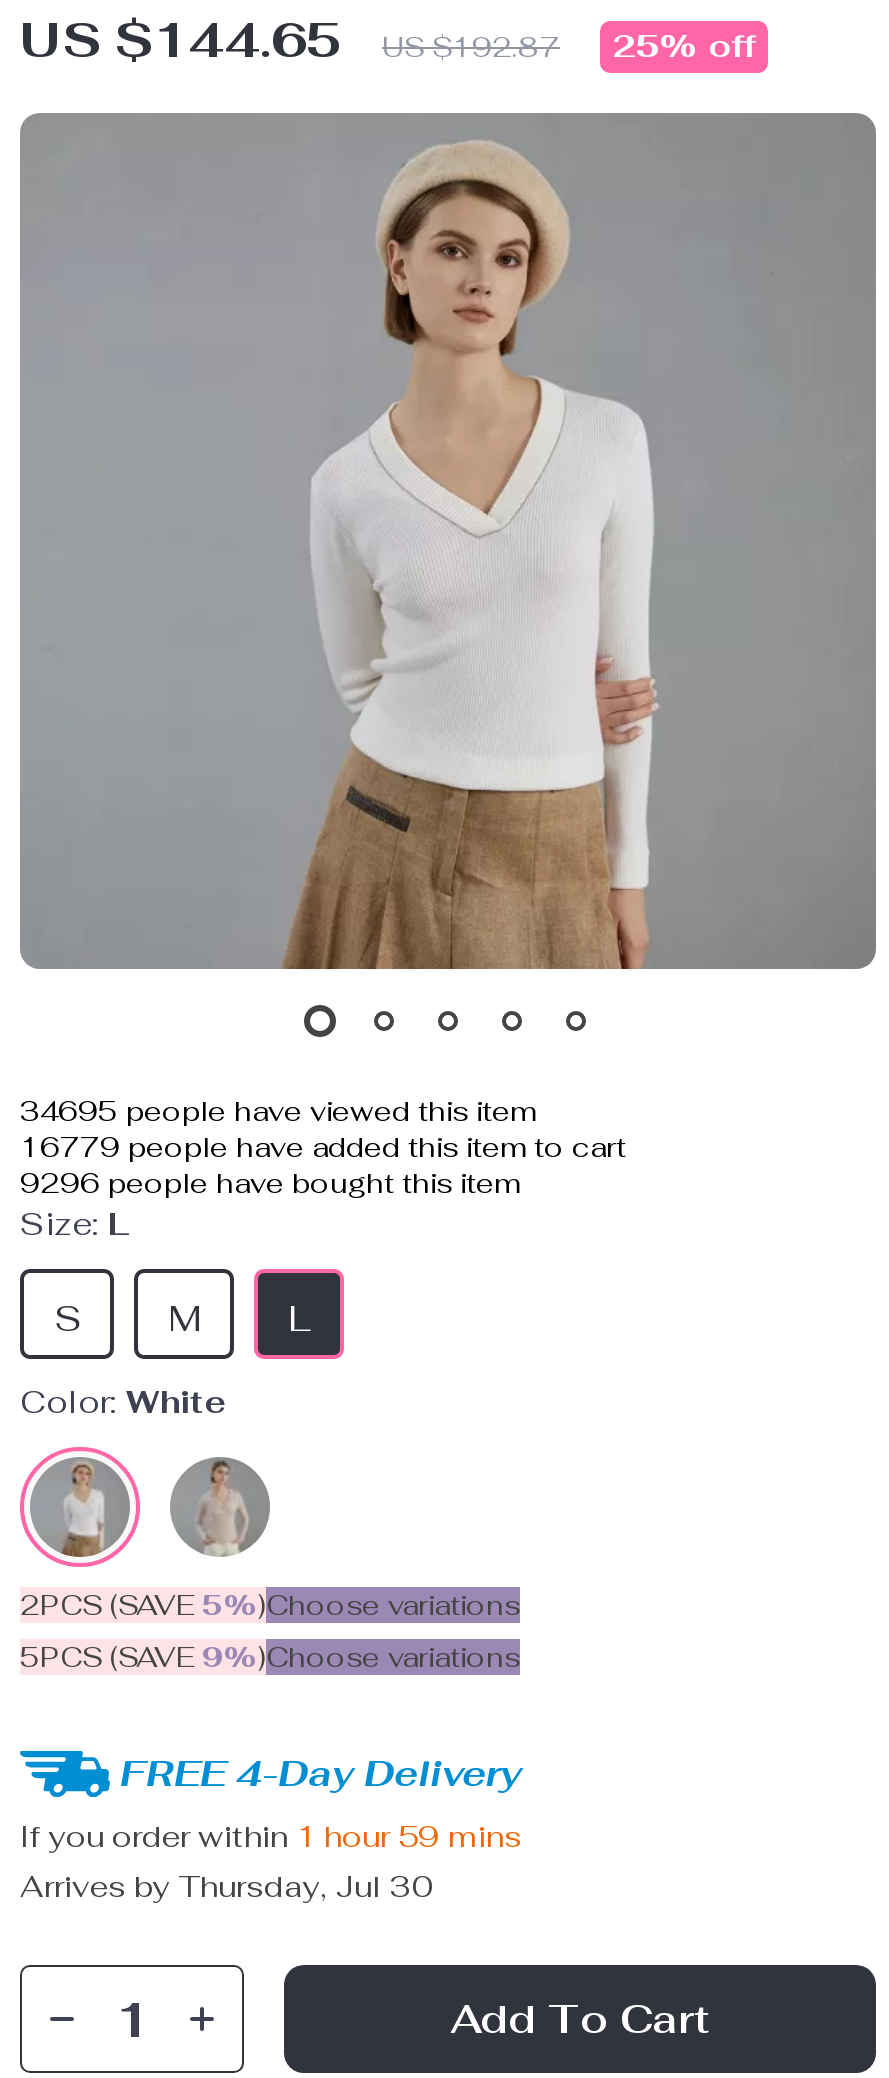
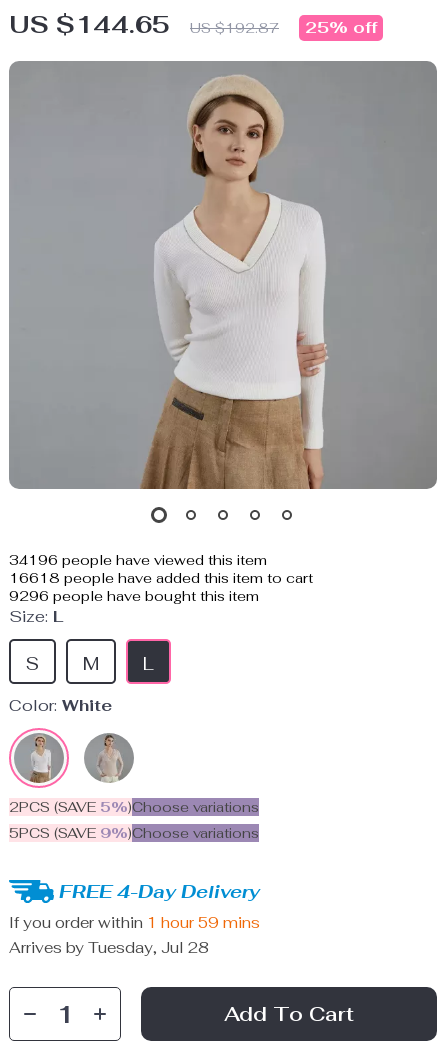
- 34695 people have viewed this item
+ 34196 people have viewed this item

- 16779 people have added this item to cart
+ 16618 people have added this item to cart

- Arrives by Thursday, Jul 30
+ Arrives by Tuesday, Jul 28
